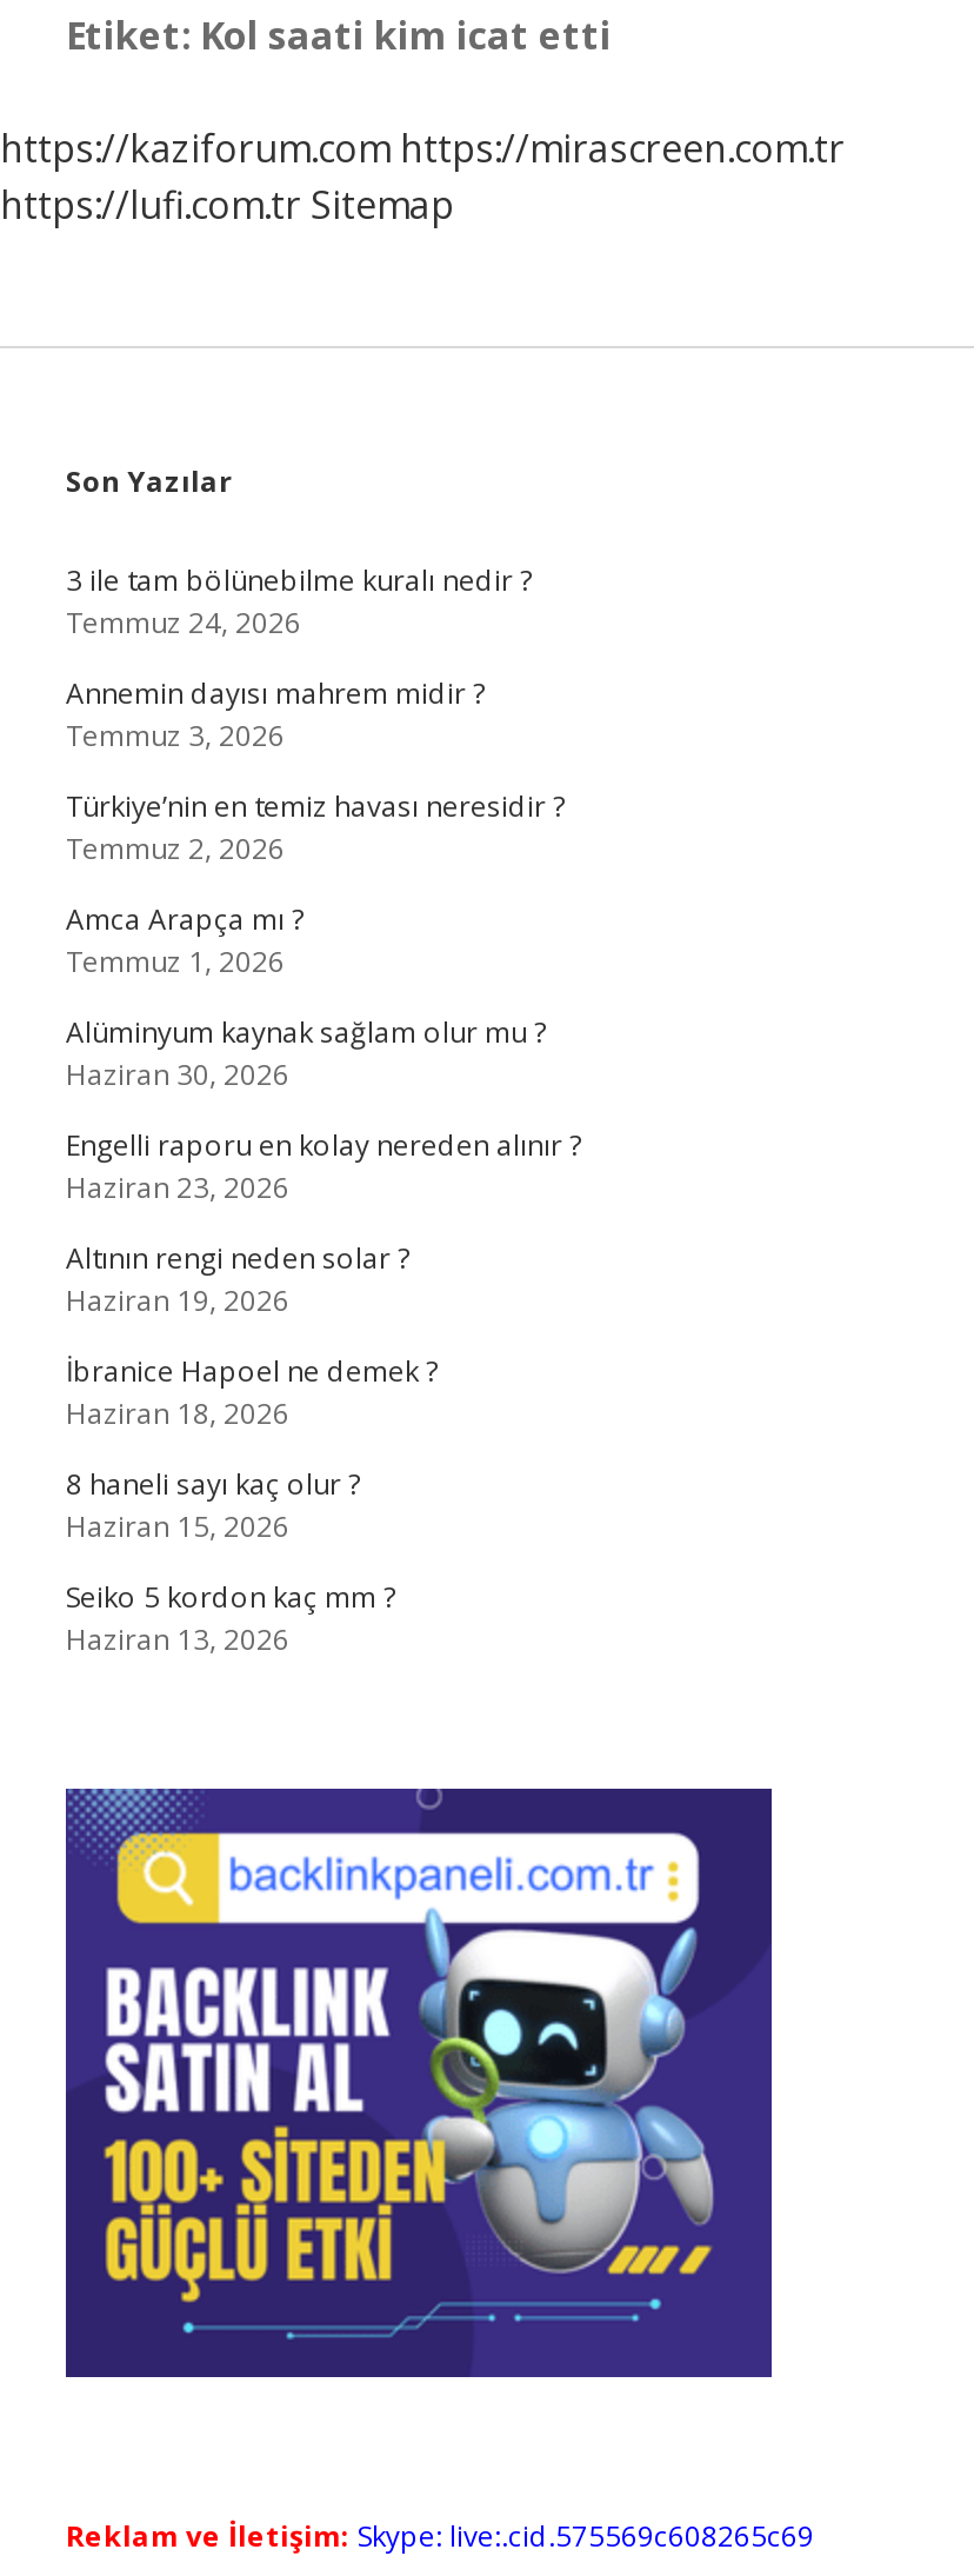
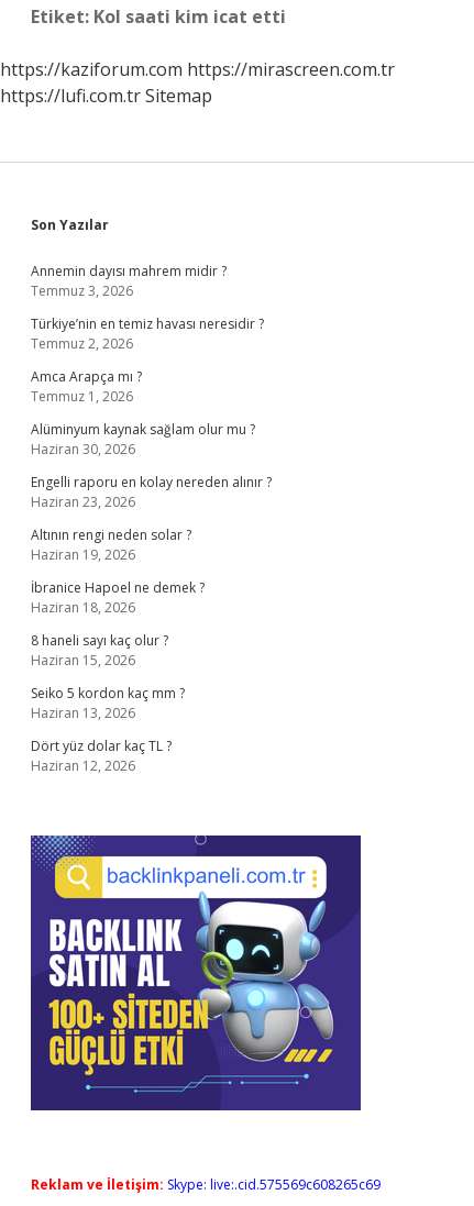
- 3 ile tam bölünebilme kuralı nedir ?
- Temmuz 24, 2026

moved up: Annemin dayısı mahrem midir ? | Temmuz 3, 2026 | Türkiye’nin en temiz havası neresidir ? | ... | Seiko 5 kordon kaç mm ? | Haziran 13, 2026

+ Dört yüz dolar kaç TL ?
+ Haziran 12, 2026
